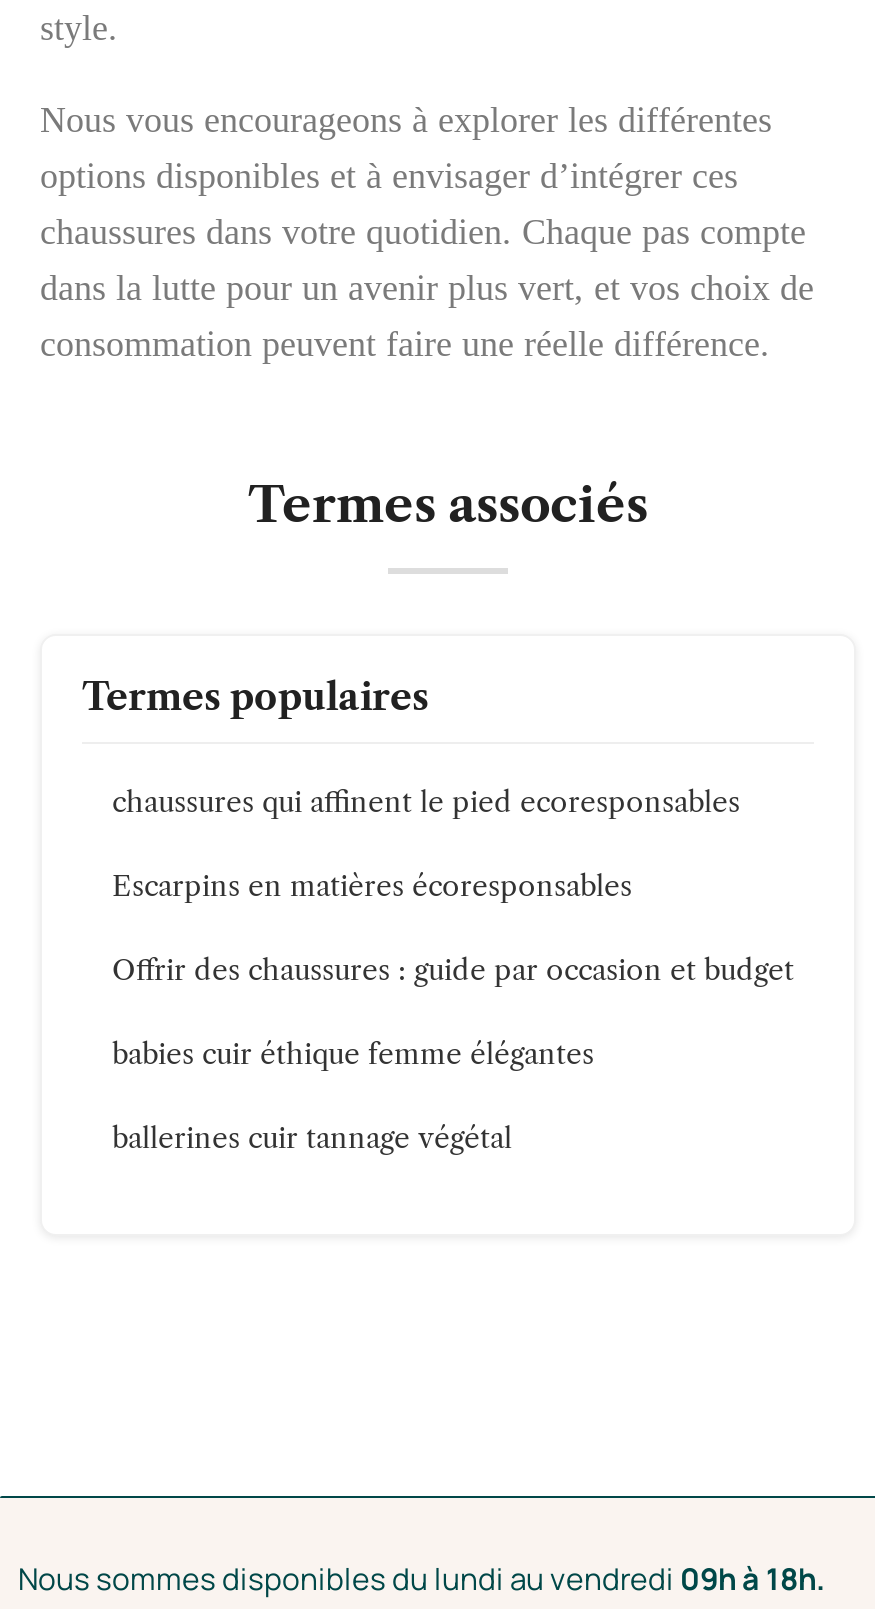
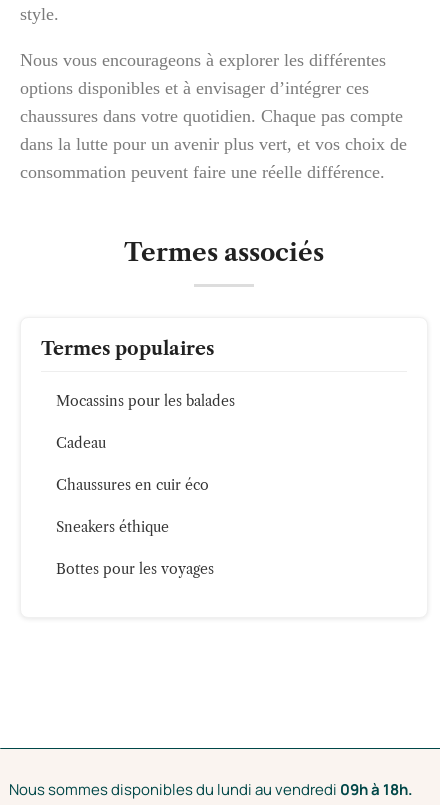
- chaussures qui affinent le pied ecoresponsables
+ Mocassins pour les balades

- Escarpins en matières écoresponsables
+ Cadeau

- Offrir des chaussures : guide par occasion et budget
+ Chaussures en cuir éco

- babies cuir éthique femme élégantes
+ Sneakers éthique

- ballerines cuir tannage végétal
+ Bottes pour les voyages
